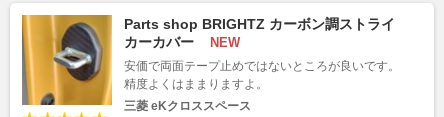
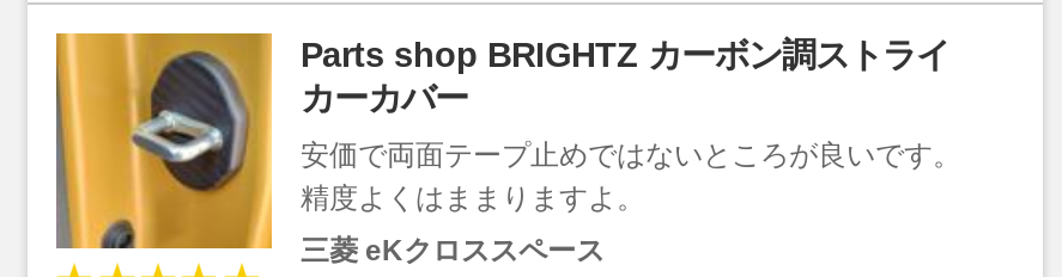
- NEW
